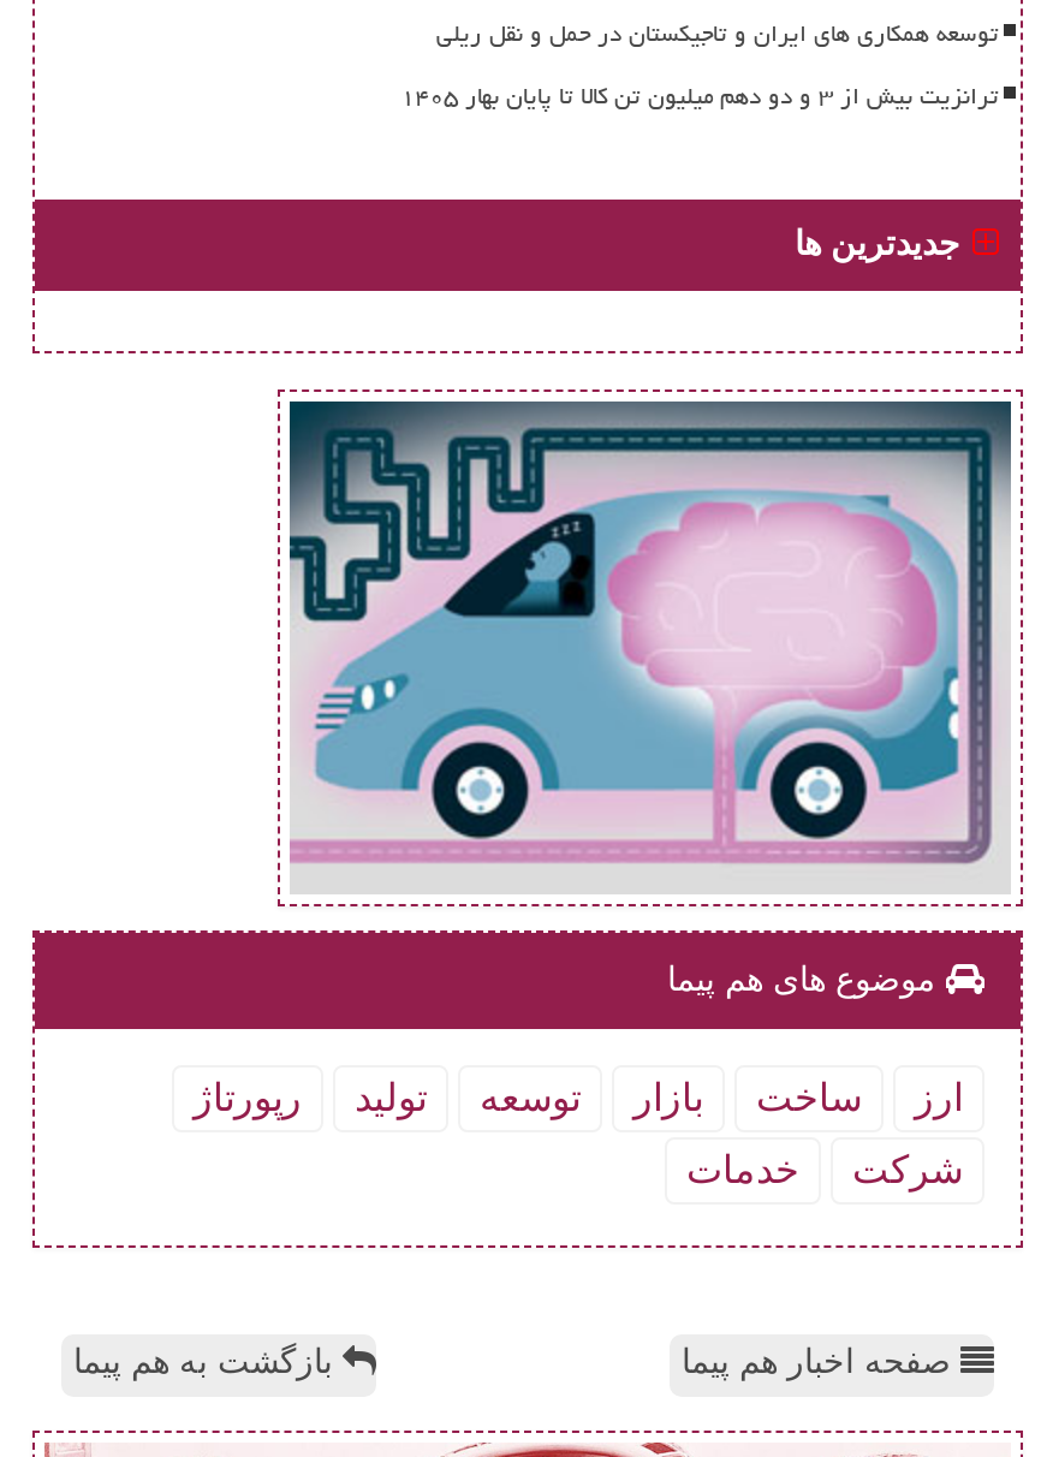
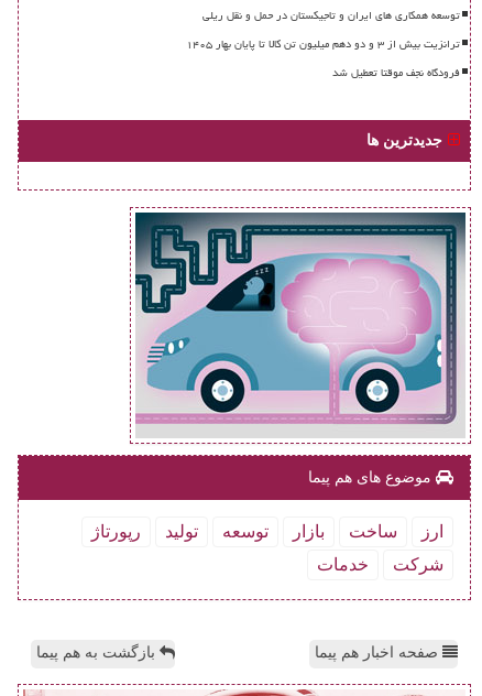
+ فرودگاه نجف موقتا تعطیل شد
